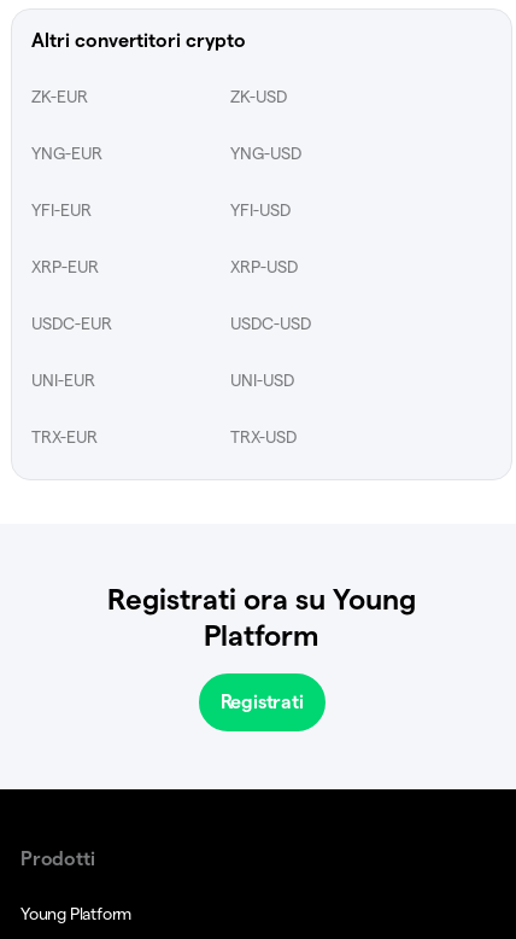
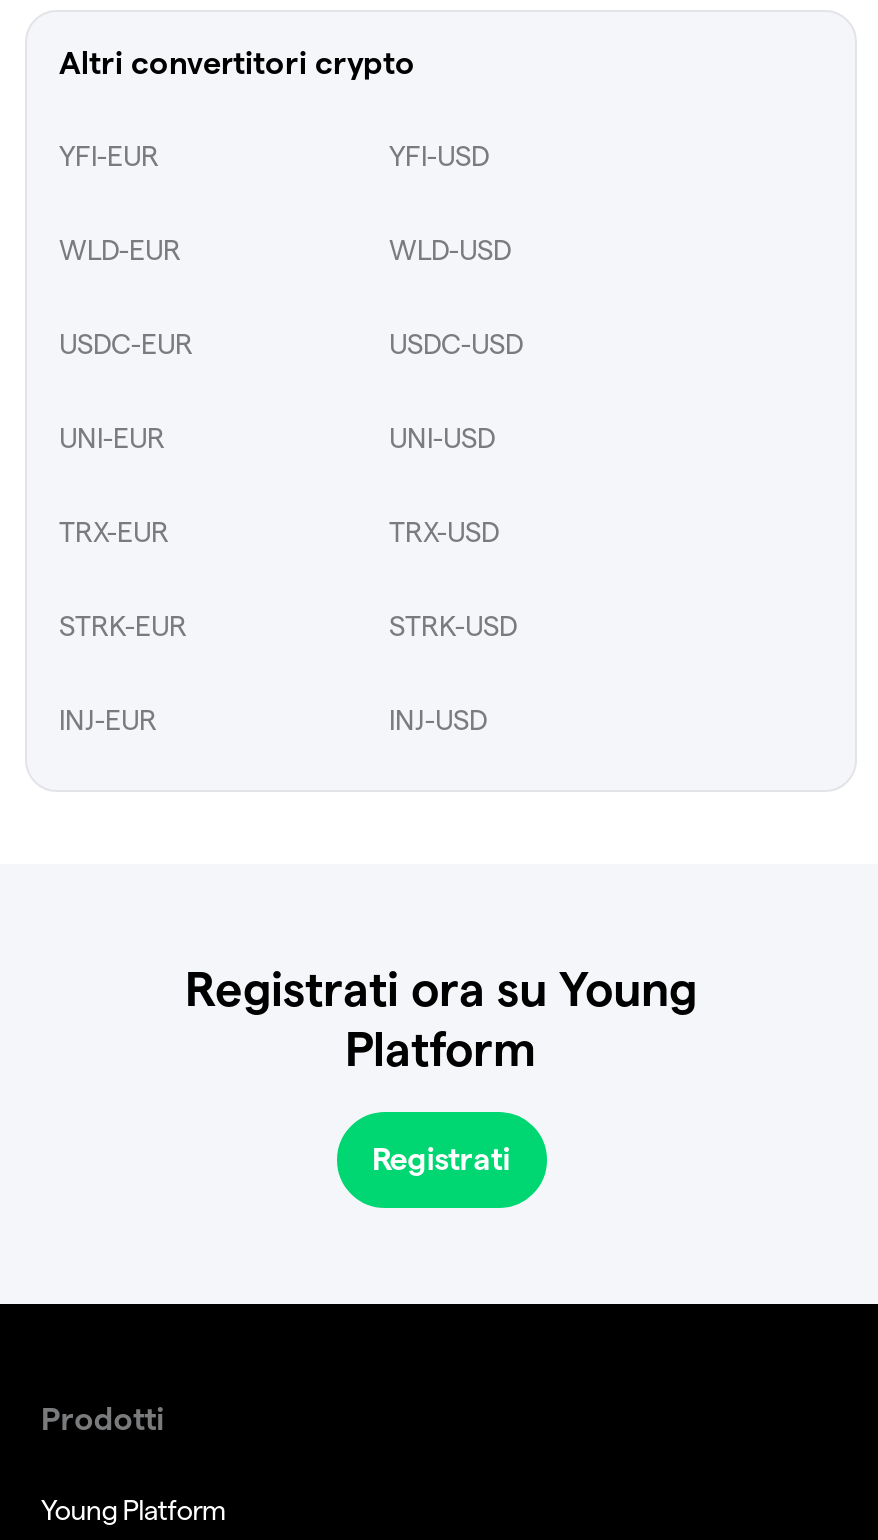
- ZK-EUR
- ZK-USD
- YNG-EUR
- YNG-USD

moved up: YFI-EUR | YFI-USD

- XRP-EUR
- XRP-USD
+ WLD-EUR
+ WLD-USD

moved up: USDC-EUR | USDC-USD | UNI-EUR | UNI-USD | TRX-EUR | TRX-USD

+ STRK-EUR
+ STRK-USD
+ INJ-EUR
+ INJ-USD
